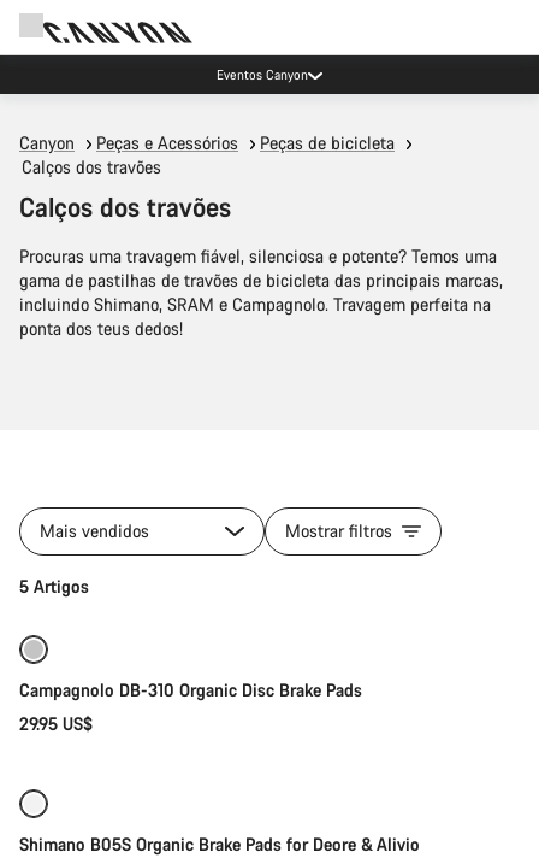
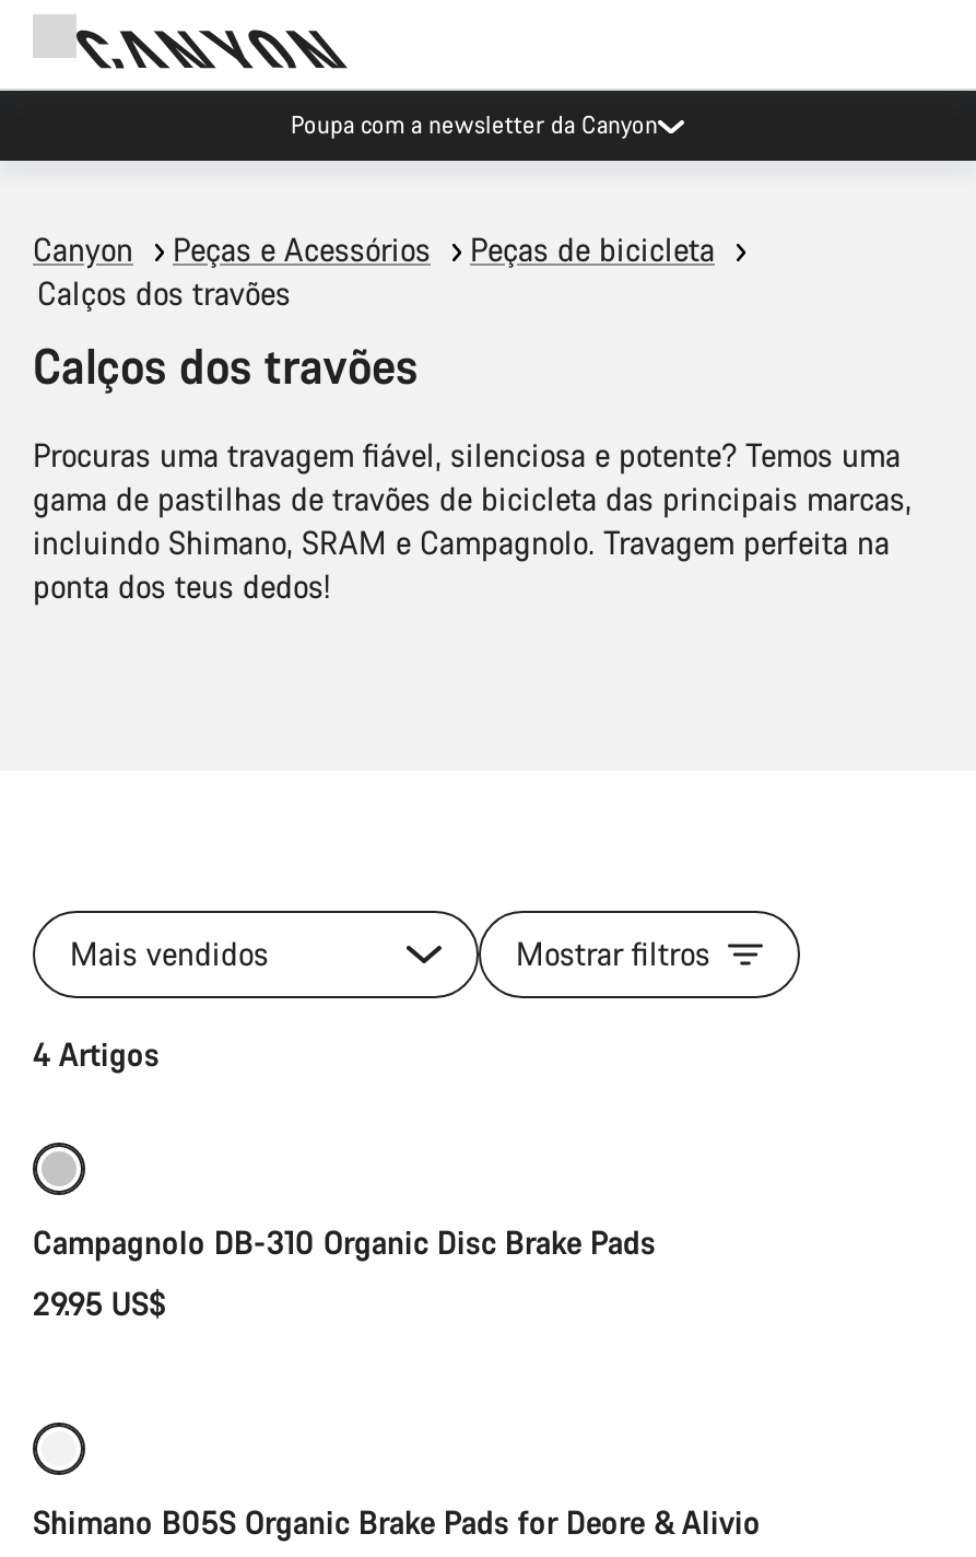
- Eventos Canyon
+ Poupa com a newsletter da Canyon

- 5 Artigos
+ 4 Artigos
